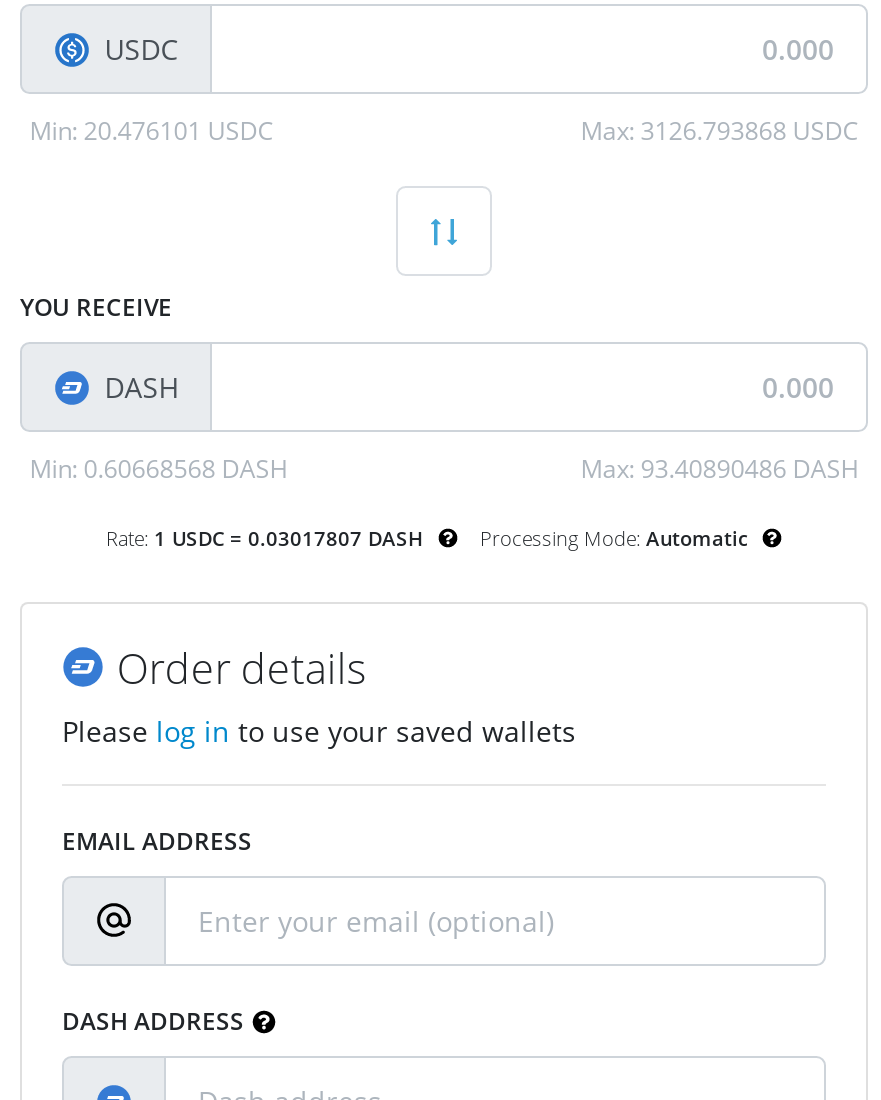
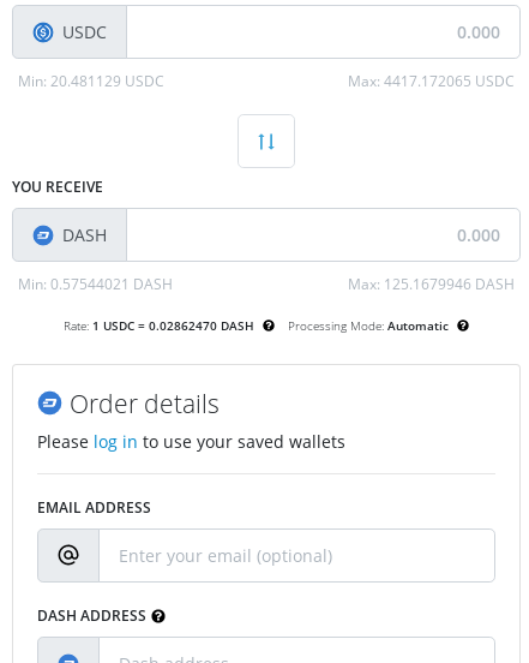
- Min: 20.476101 USDC
+ Min: 20.481129 USDC

- Max: 3126.793868 USDC
+ Max: 4417.172065 USDC

- Min: 0.60668568 DASH
+ Min: 0.57544021 DASH

- Max: 93.40890486 DASH
+ Max: 125.1679946 DASH

- Rate: 1 USDC = 0.03017807 DASH
+ Rate: 1 USDC = 0.02862470 DASH
